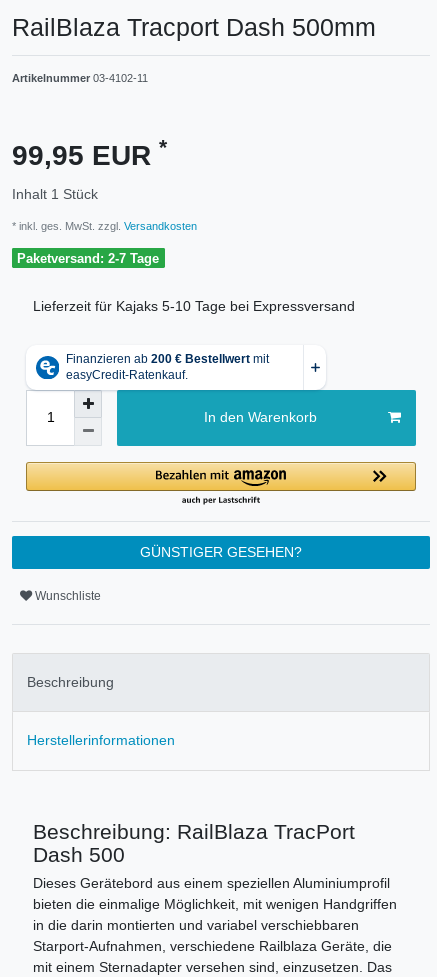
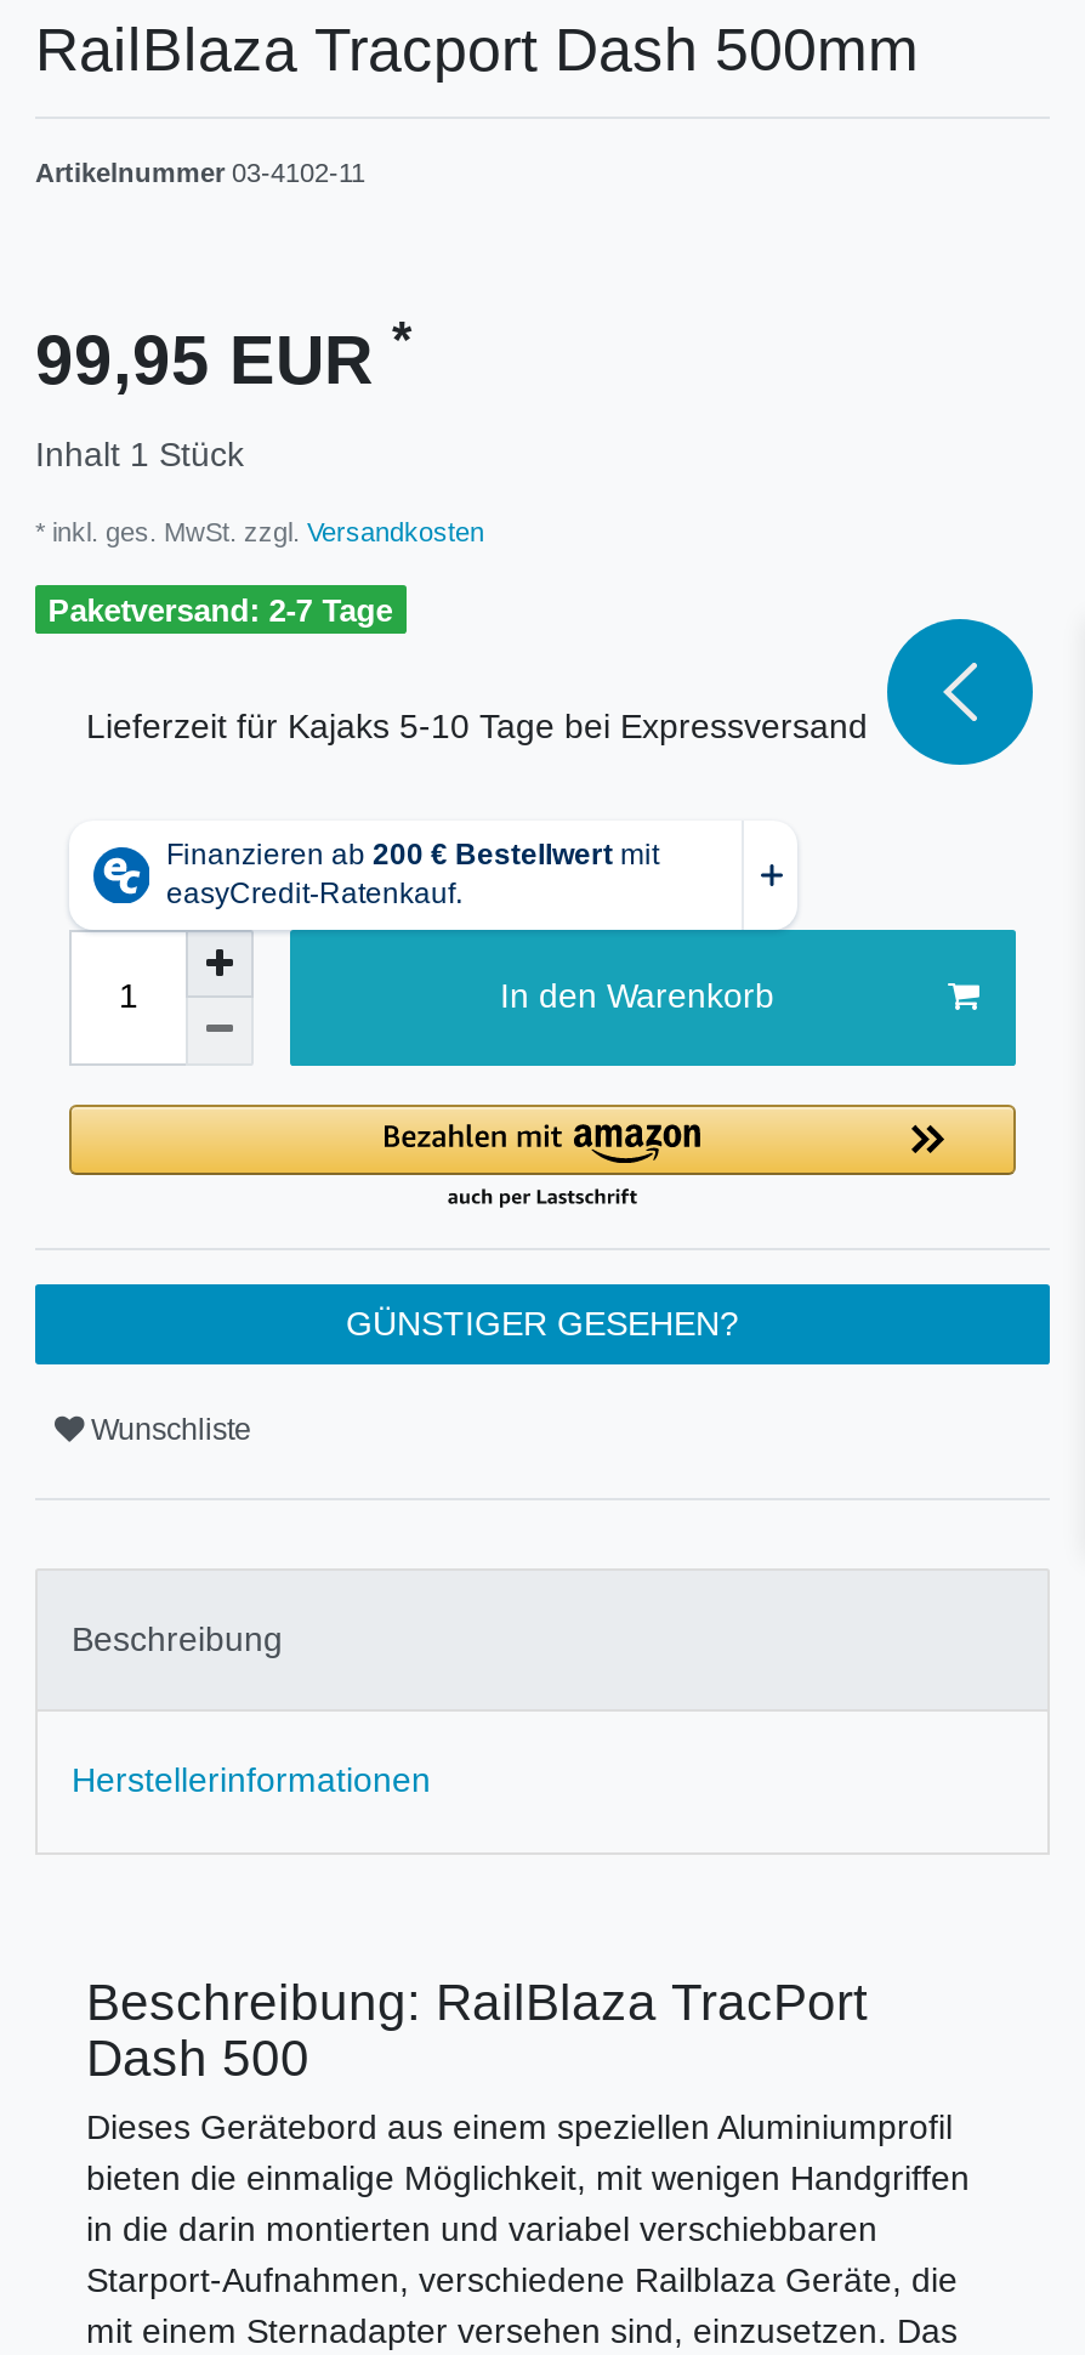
+ [image]
